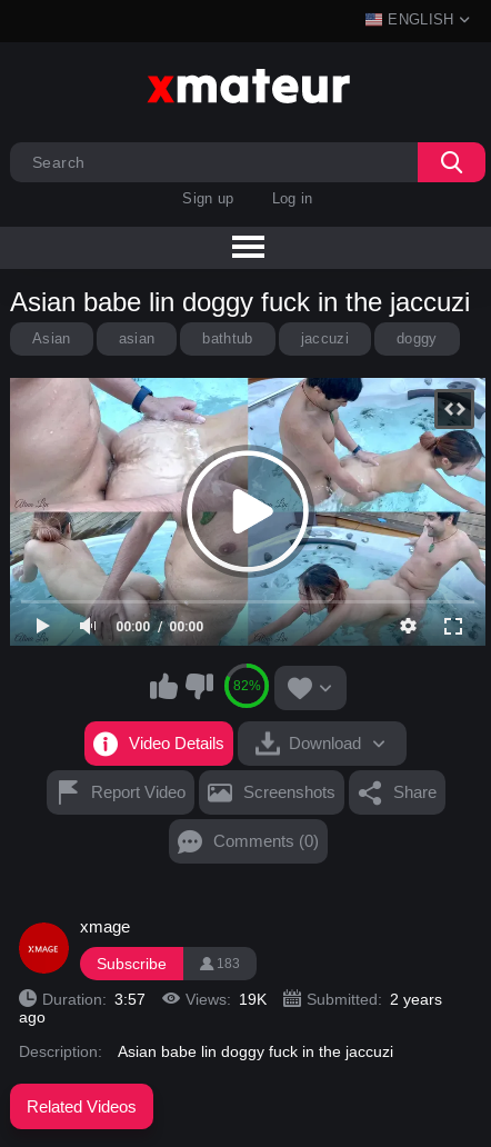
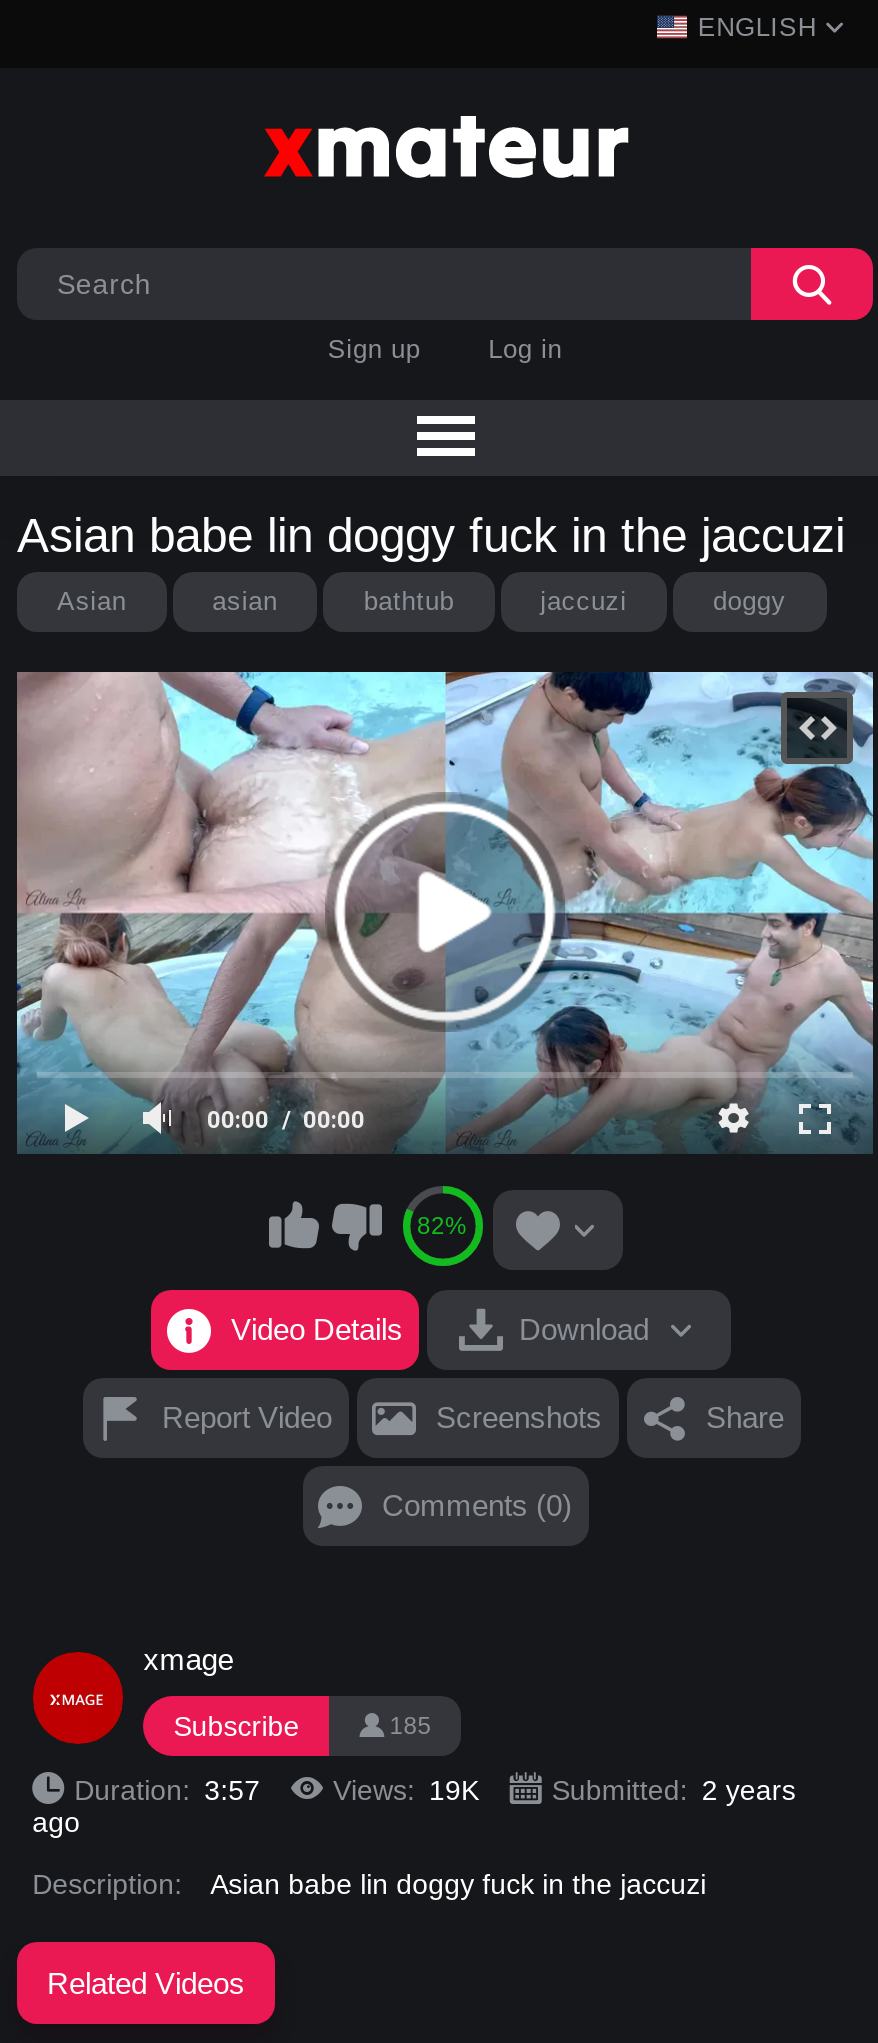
- 183
+ 185
